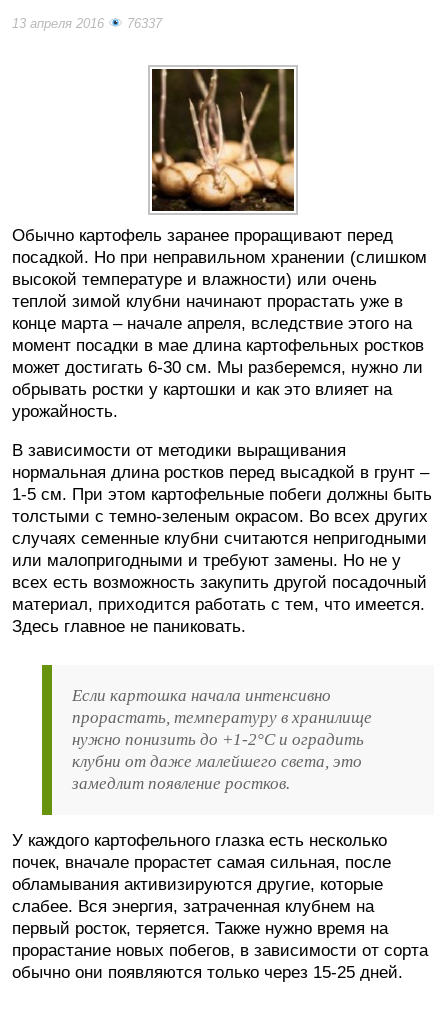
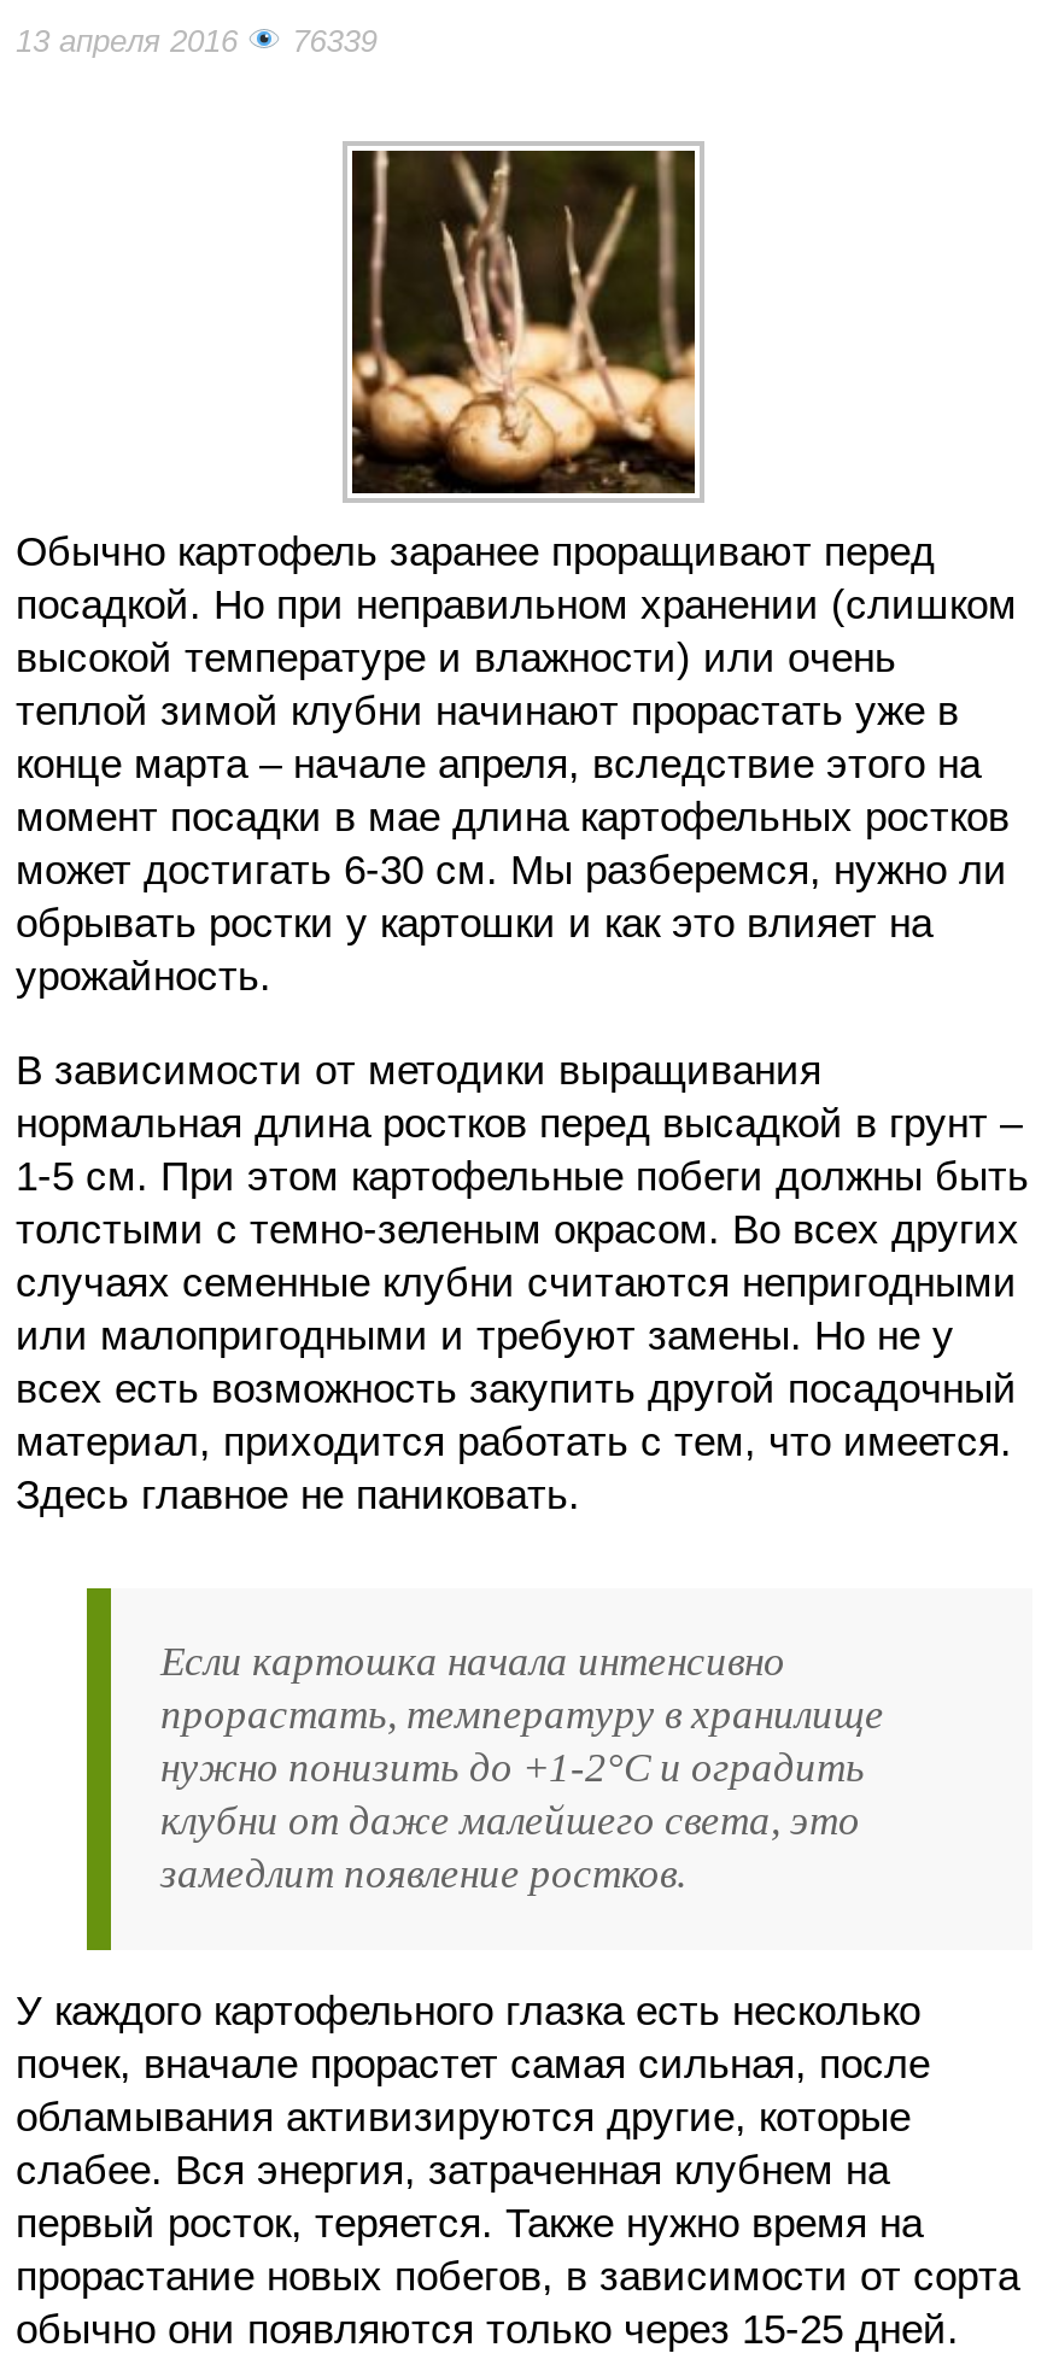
- 13 апреля 2016 76337
+ 13 апреля 2016 76339
